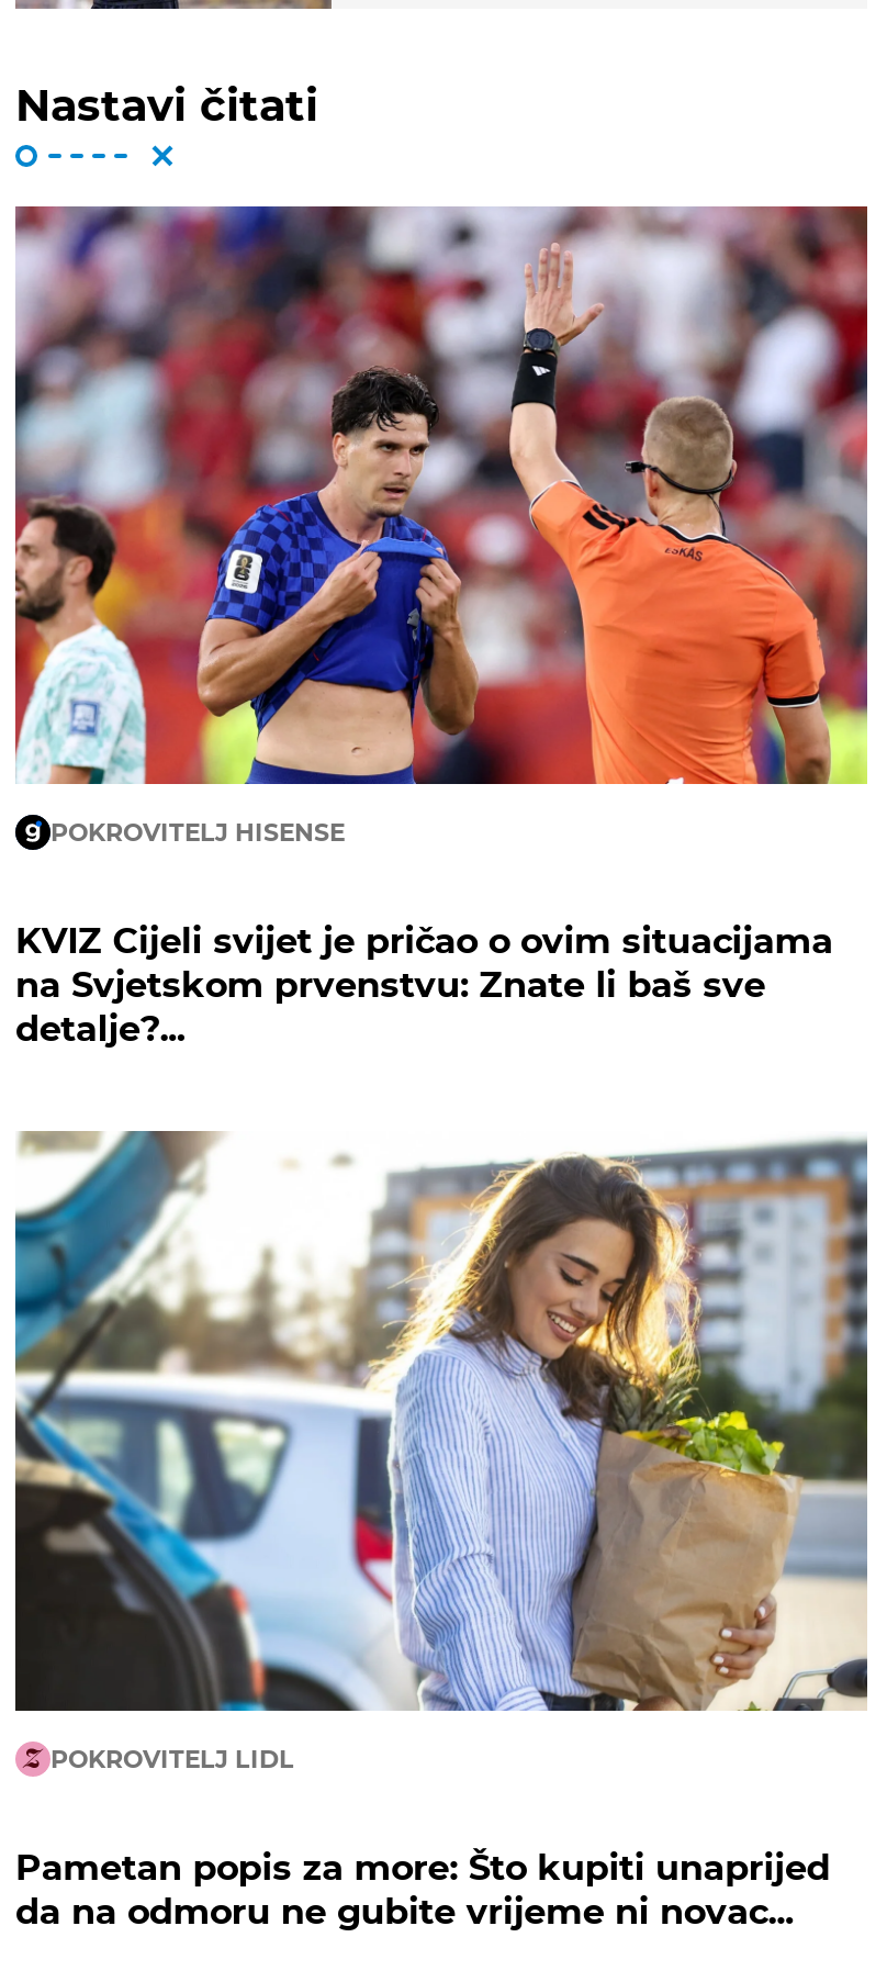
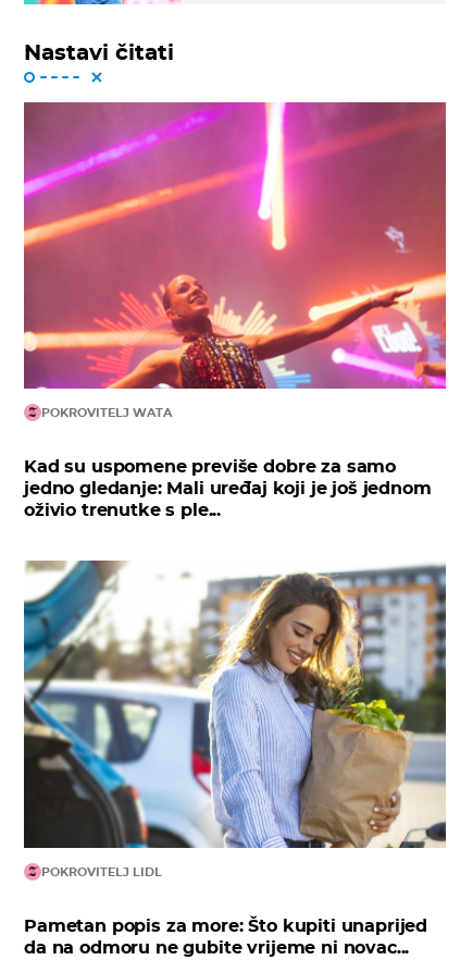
- [image]
- POKROVITELJ HISENSE
+ [image]
+ POKROVITELJ WATA

- KVIZ Cijeli svijet je pričao o ovim situacijama
- na Svjetskom prvenstvu: Znate li baš sve
- detalje?...
+ Kad su uspomene previše dobre za samo
+ jedno gledanje: Mali uređaj koji je još jednom
+ oživio trenutke s ple...
